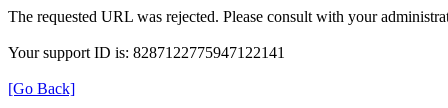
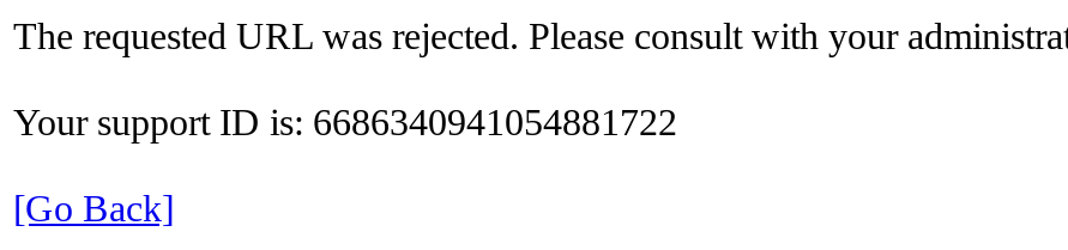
- Your support ID is: 8287122775947122141
+ Your support ID is: 6686340941054881722
